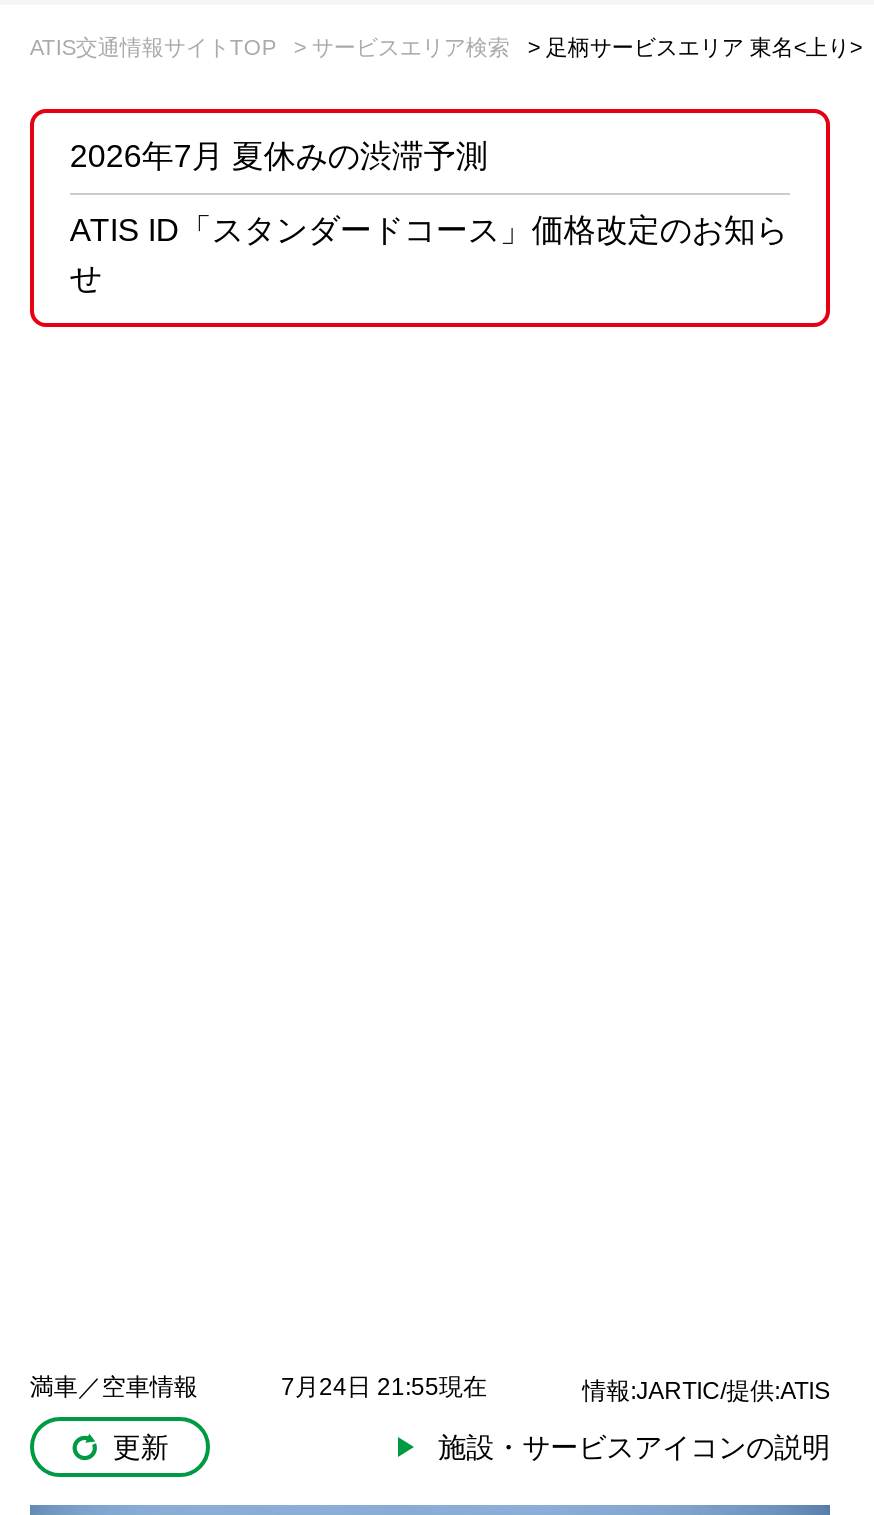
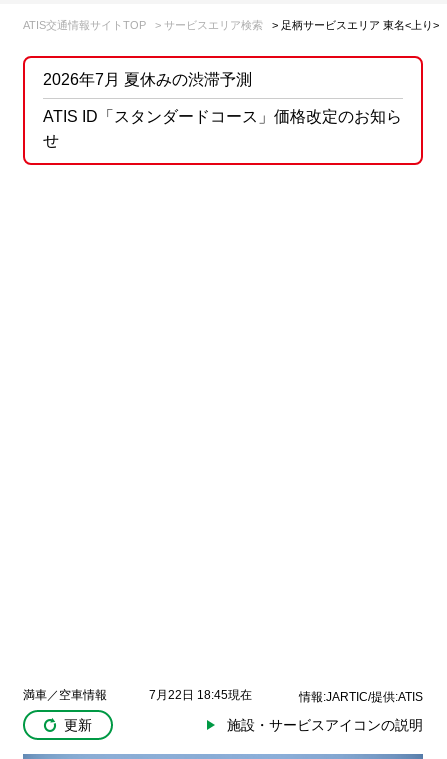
- 7月24日 21:55現在
+ 7月22日 18:45現在
